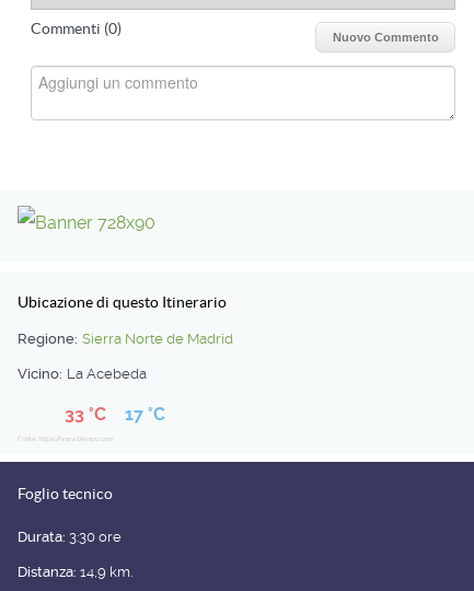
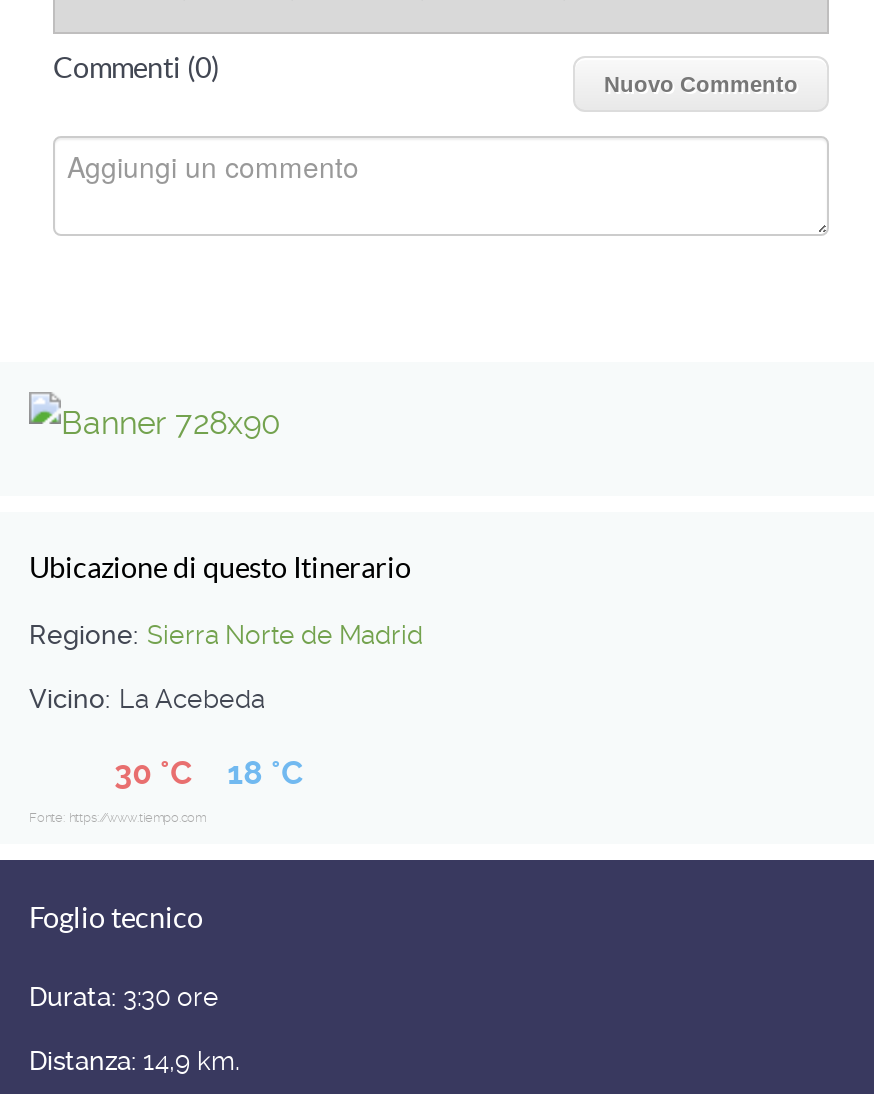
- 33 °C
+ 30 °C

- 17 °C
+ 18 °C
